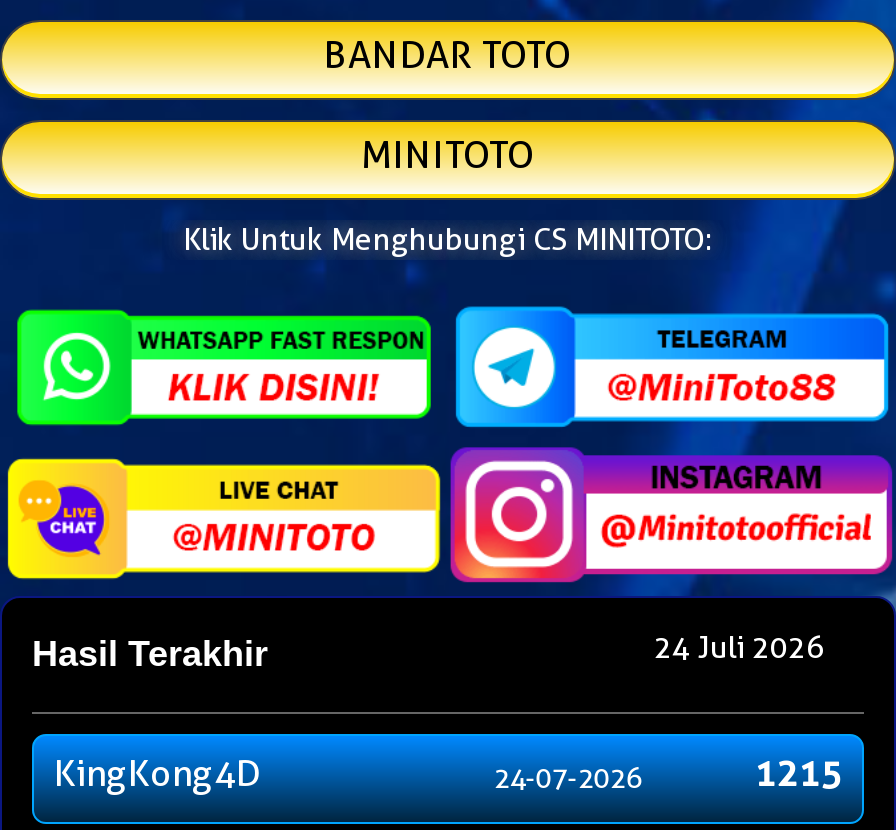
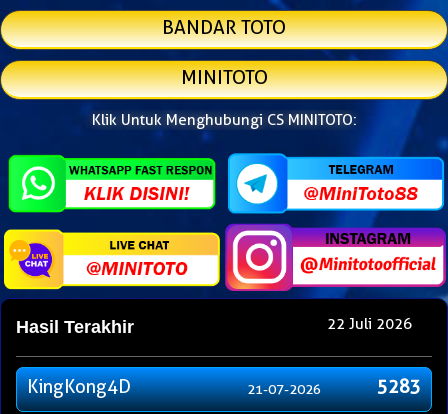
- 24 Juli 2026
+ 22 Juli 2026

- 24-07-2026
+ 21-07-2026

- 1215
+ 5283
